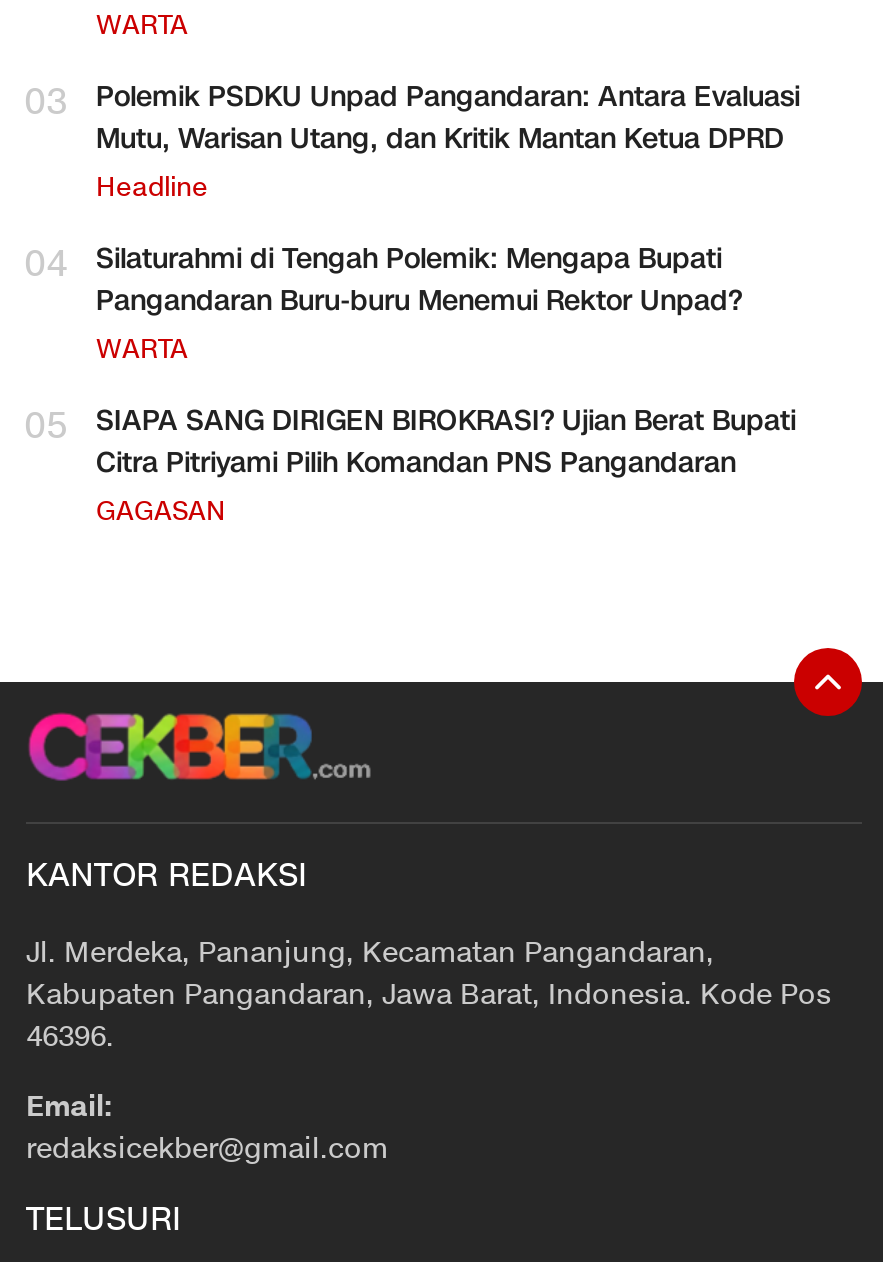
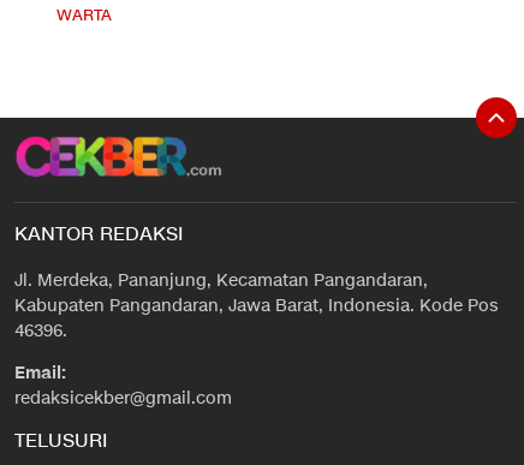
- 03
- Polemik PSDKU Unpad Pangandaran: Antara Evaluasi
- Mutu, Warisan Utang, dan Kritik Mantan Ketua DPRD
- Headline
- 04
- Silaturahmi di Tengah Polemik: Mengapa Bupati
- Pangandaran Buru-buru Menemui Rektor Unpad?
- WARTA
- 05
- SIAPA SANG DIRIGEN BIROKRASI? Ujian Berat Bupati
- Citra Pitriyami Pilih Komandan PNS Pangandaran
- GAGASAN
